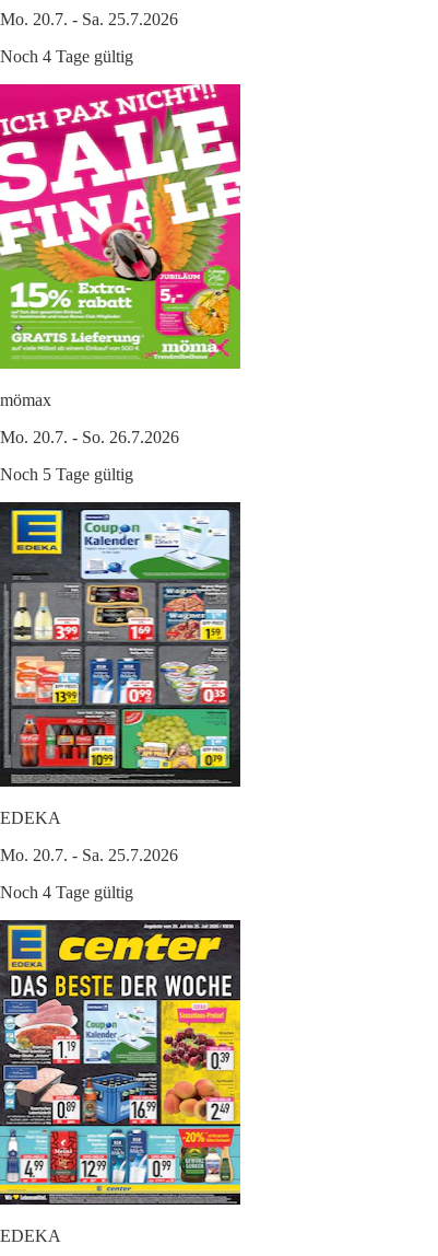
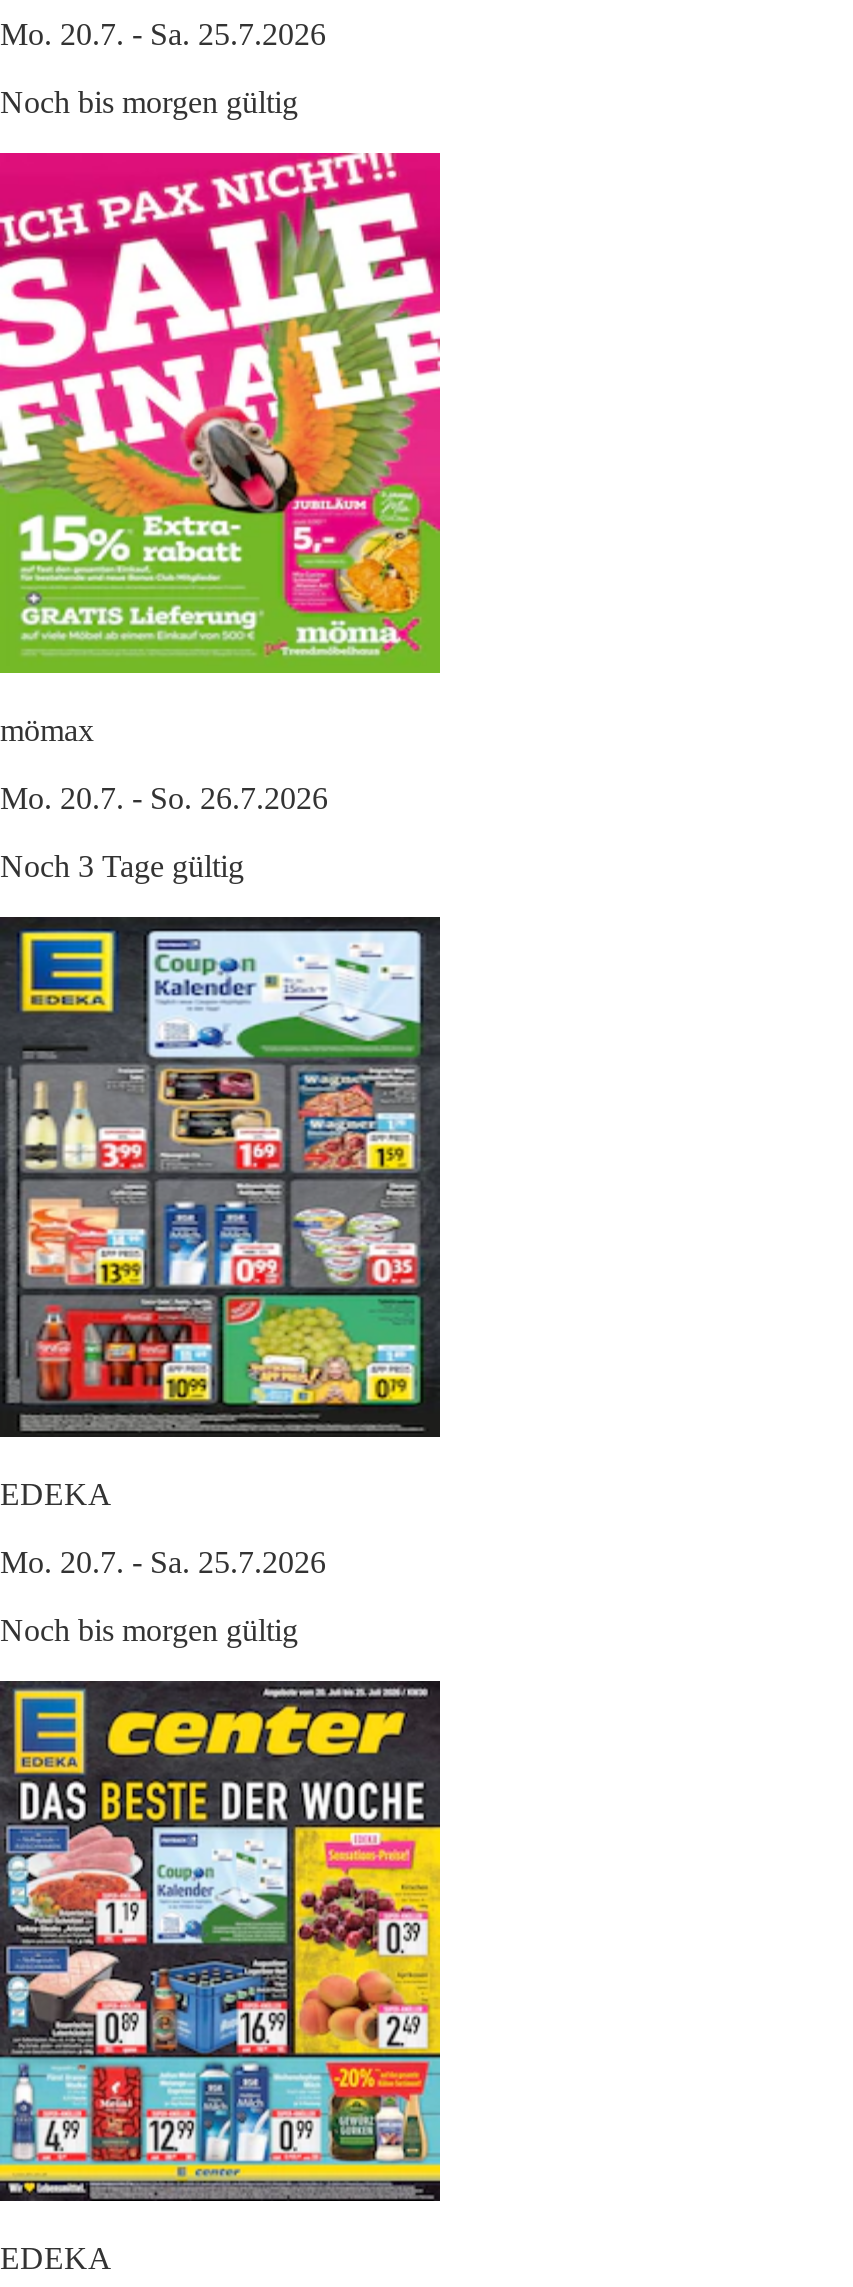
- Noch 4 Tage gültig
+ Noch bis morgen gültig

- Noch 5 Tage gültig
+ Noch 3 Tage gültig

- Noch 4 Tage gültig
+ Noch bis morgen gültig
